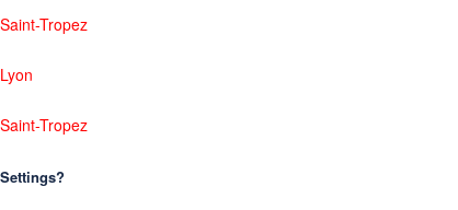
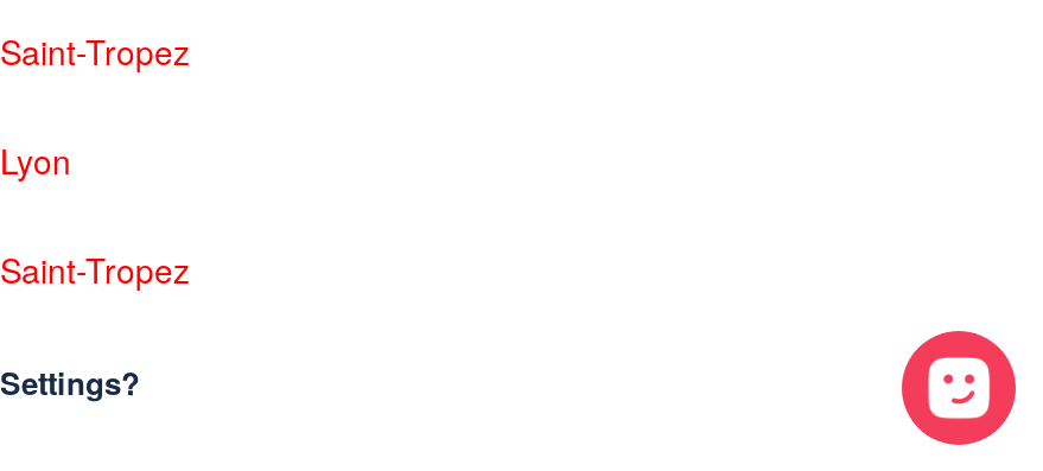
+ [image]
